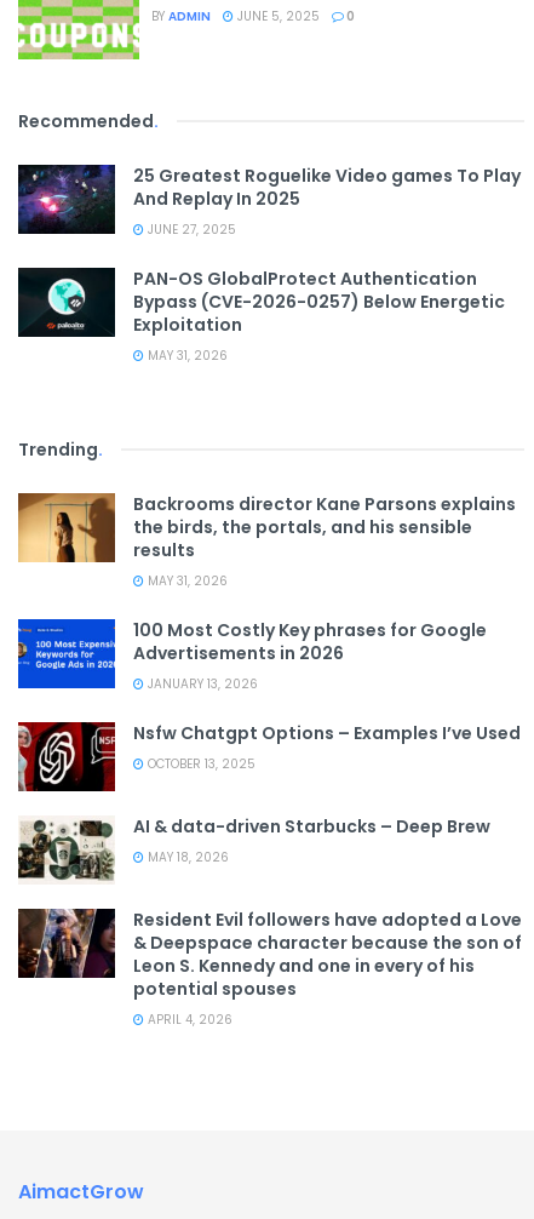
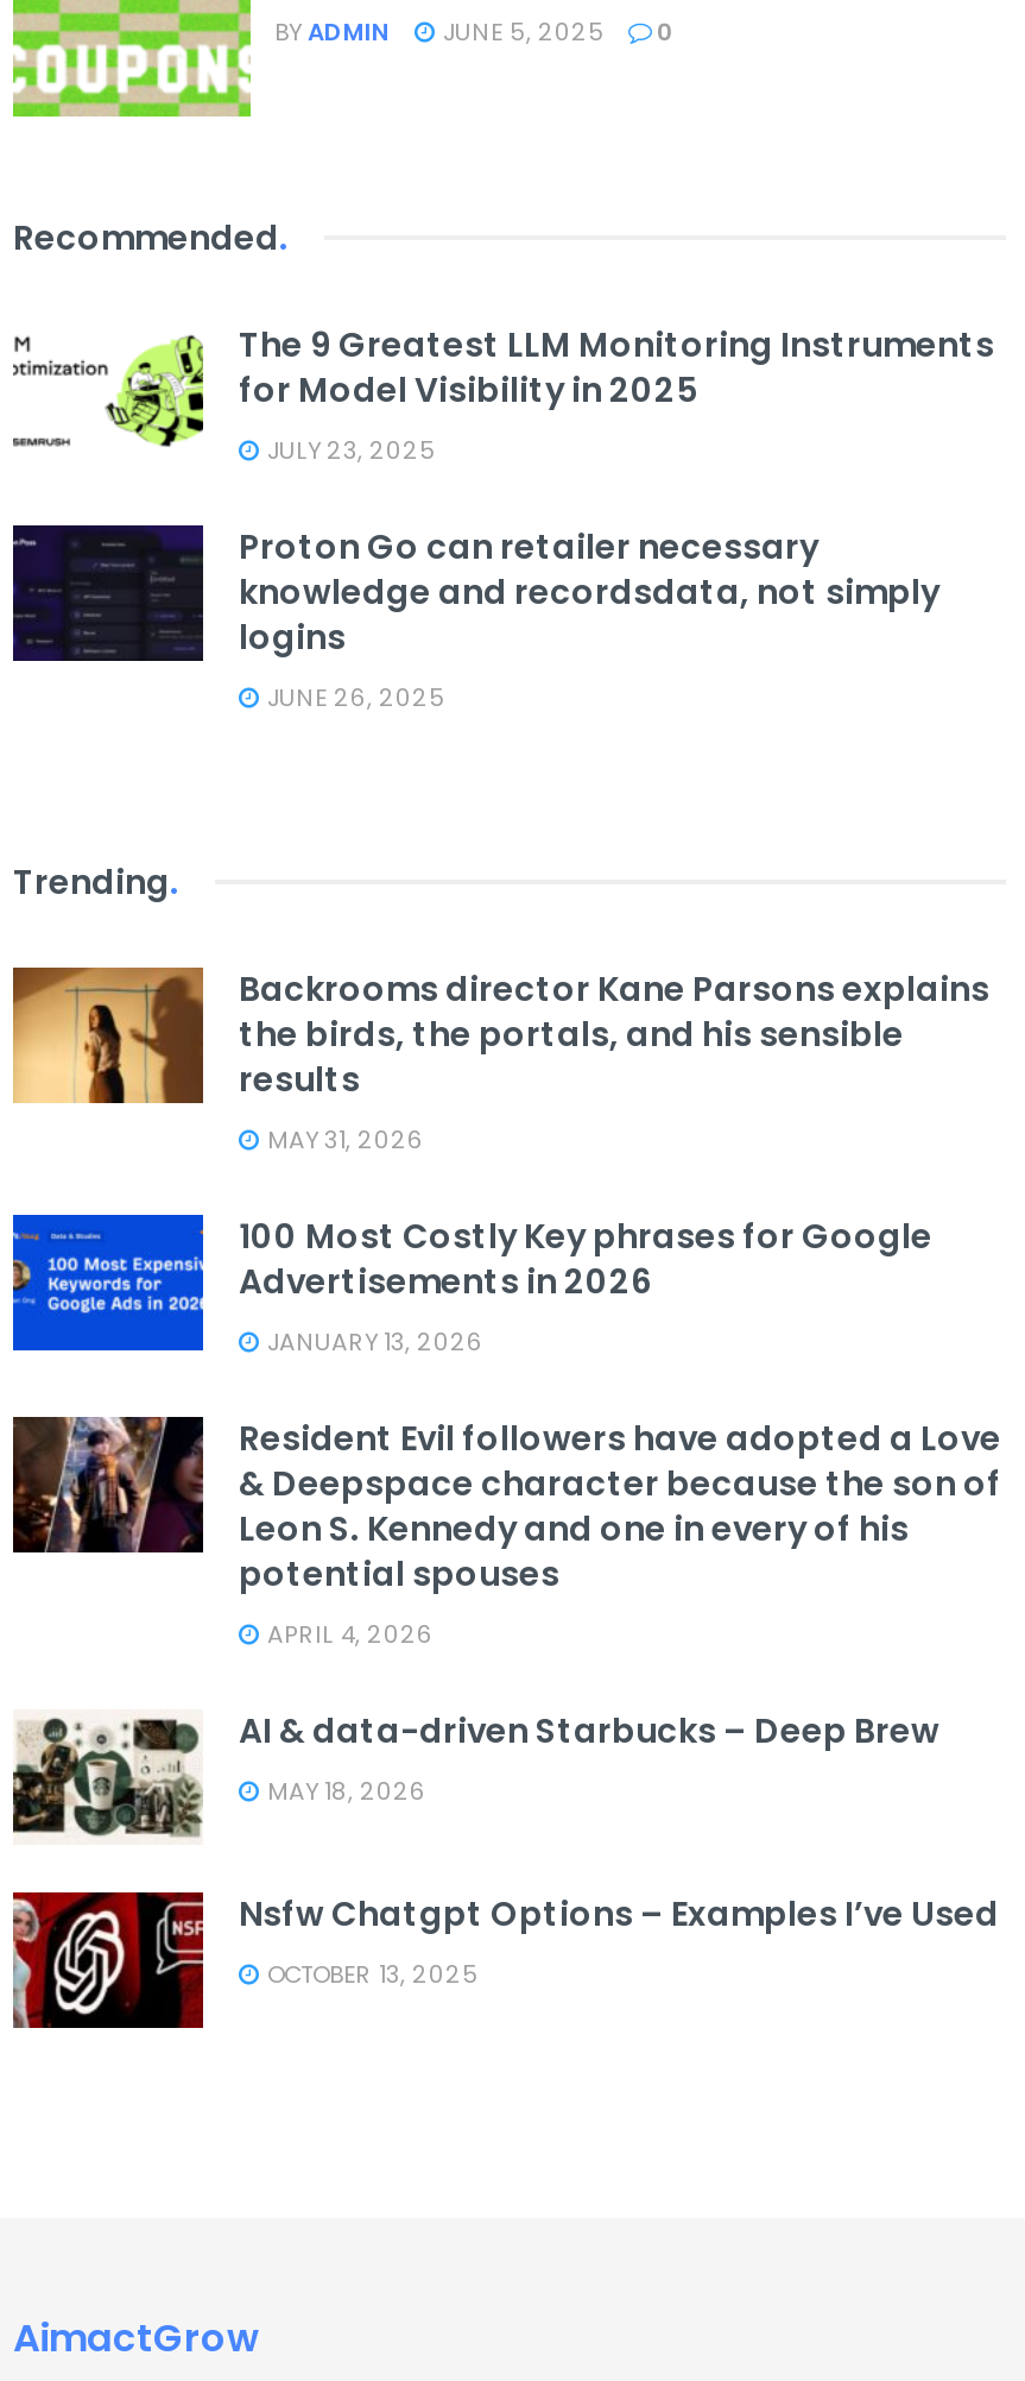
- [image]
- 25 Greatest Roguelike Video games To Play
- And Replay In 2025
- JUNE 27, 2025
+ [image]
+ The 9 Greatest LLM Monitoring Instruments
+ for Model Visibility in 2025
+ JULY 23, 2025

- [image]
- PAN-OS GlobalProtect Authentication
- Bypass (CVE-2026-0257) Below Energetic
- Exploitation
- MAY 31, 2026
+ [image]
+ Proton Go can retailer necessary
+ knowledge and recordsdata, not simply
+ logins
+ JUNE 26, 2025

moved down: [image] | Nsfw Chatgpt Options – Examples I’ve Used | OCTOBER 13, 2025 | AI & data-driven Starbucks – Deep Brew | MAY 18, 2026

moved up: [image] | Resident Evil followers have adopted a Love | & Deepspace character because the son of | Leon S. Kennedy and one in every of his | potential spouses | APRIL 4, 2026
